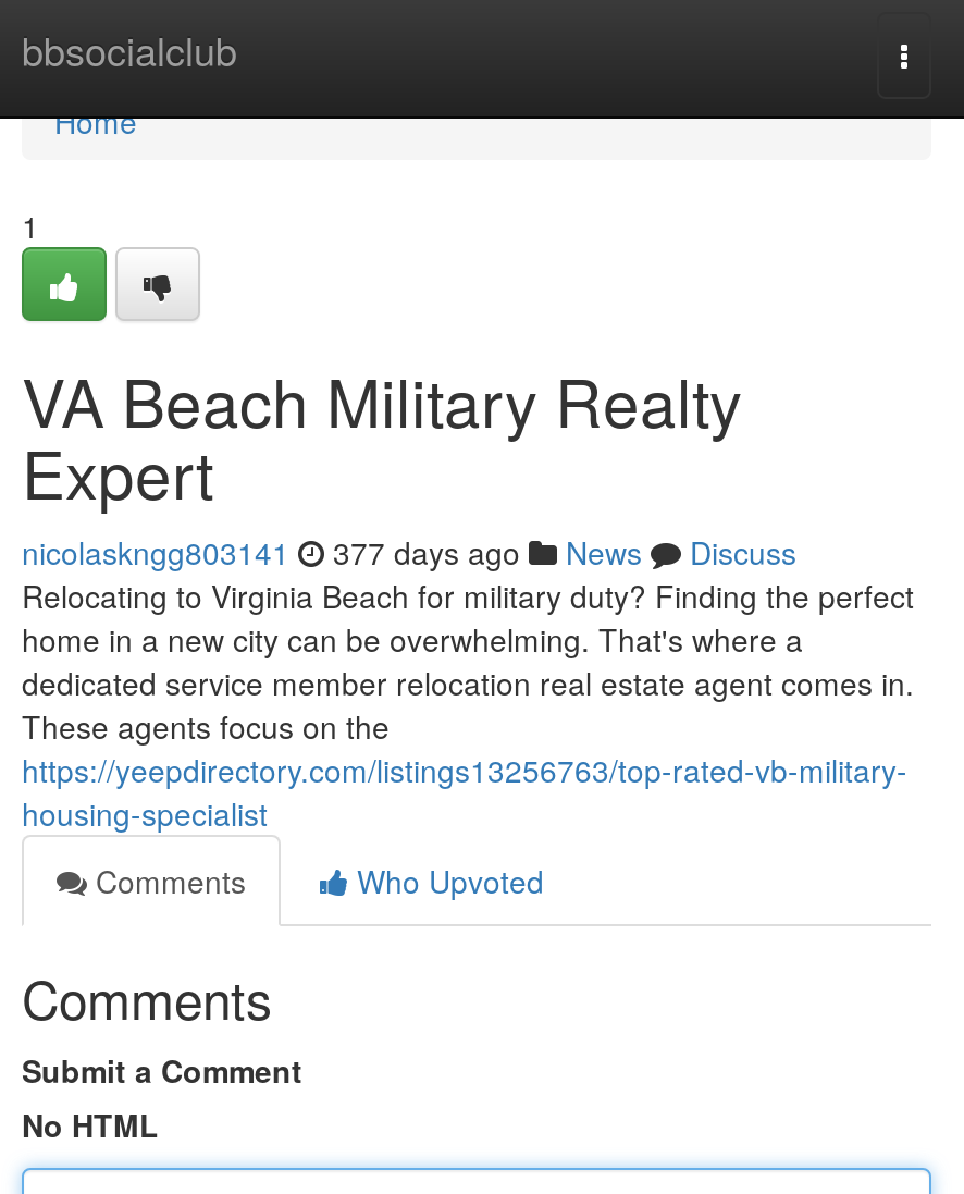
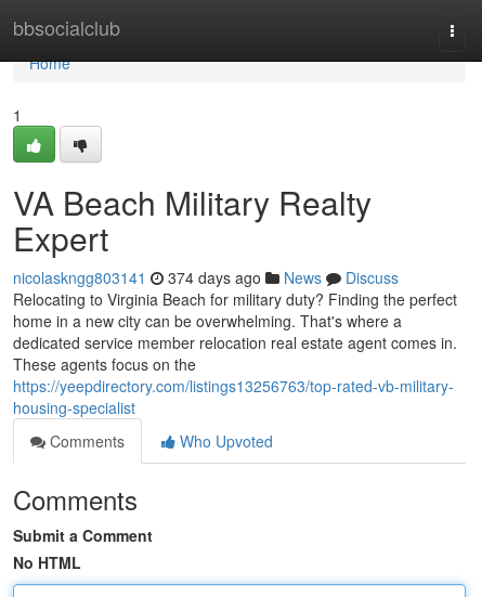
- nicolaskngg803141 377 days ago News Discuss
+ nicolaskngg803141 374 days ago News Discuss
